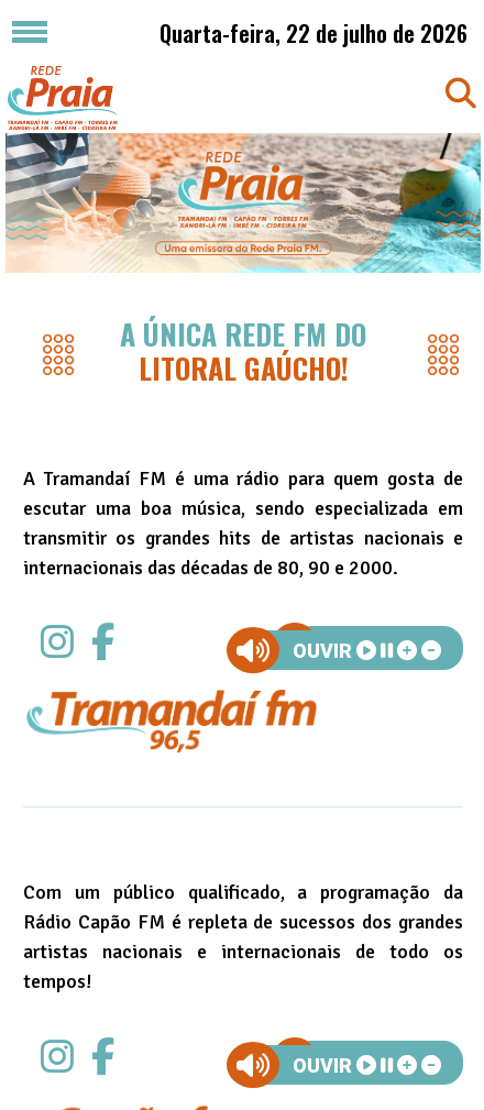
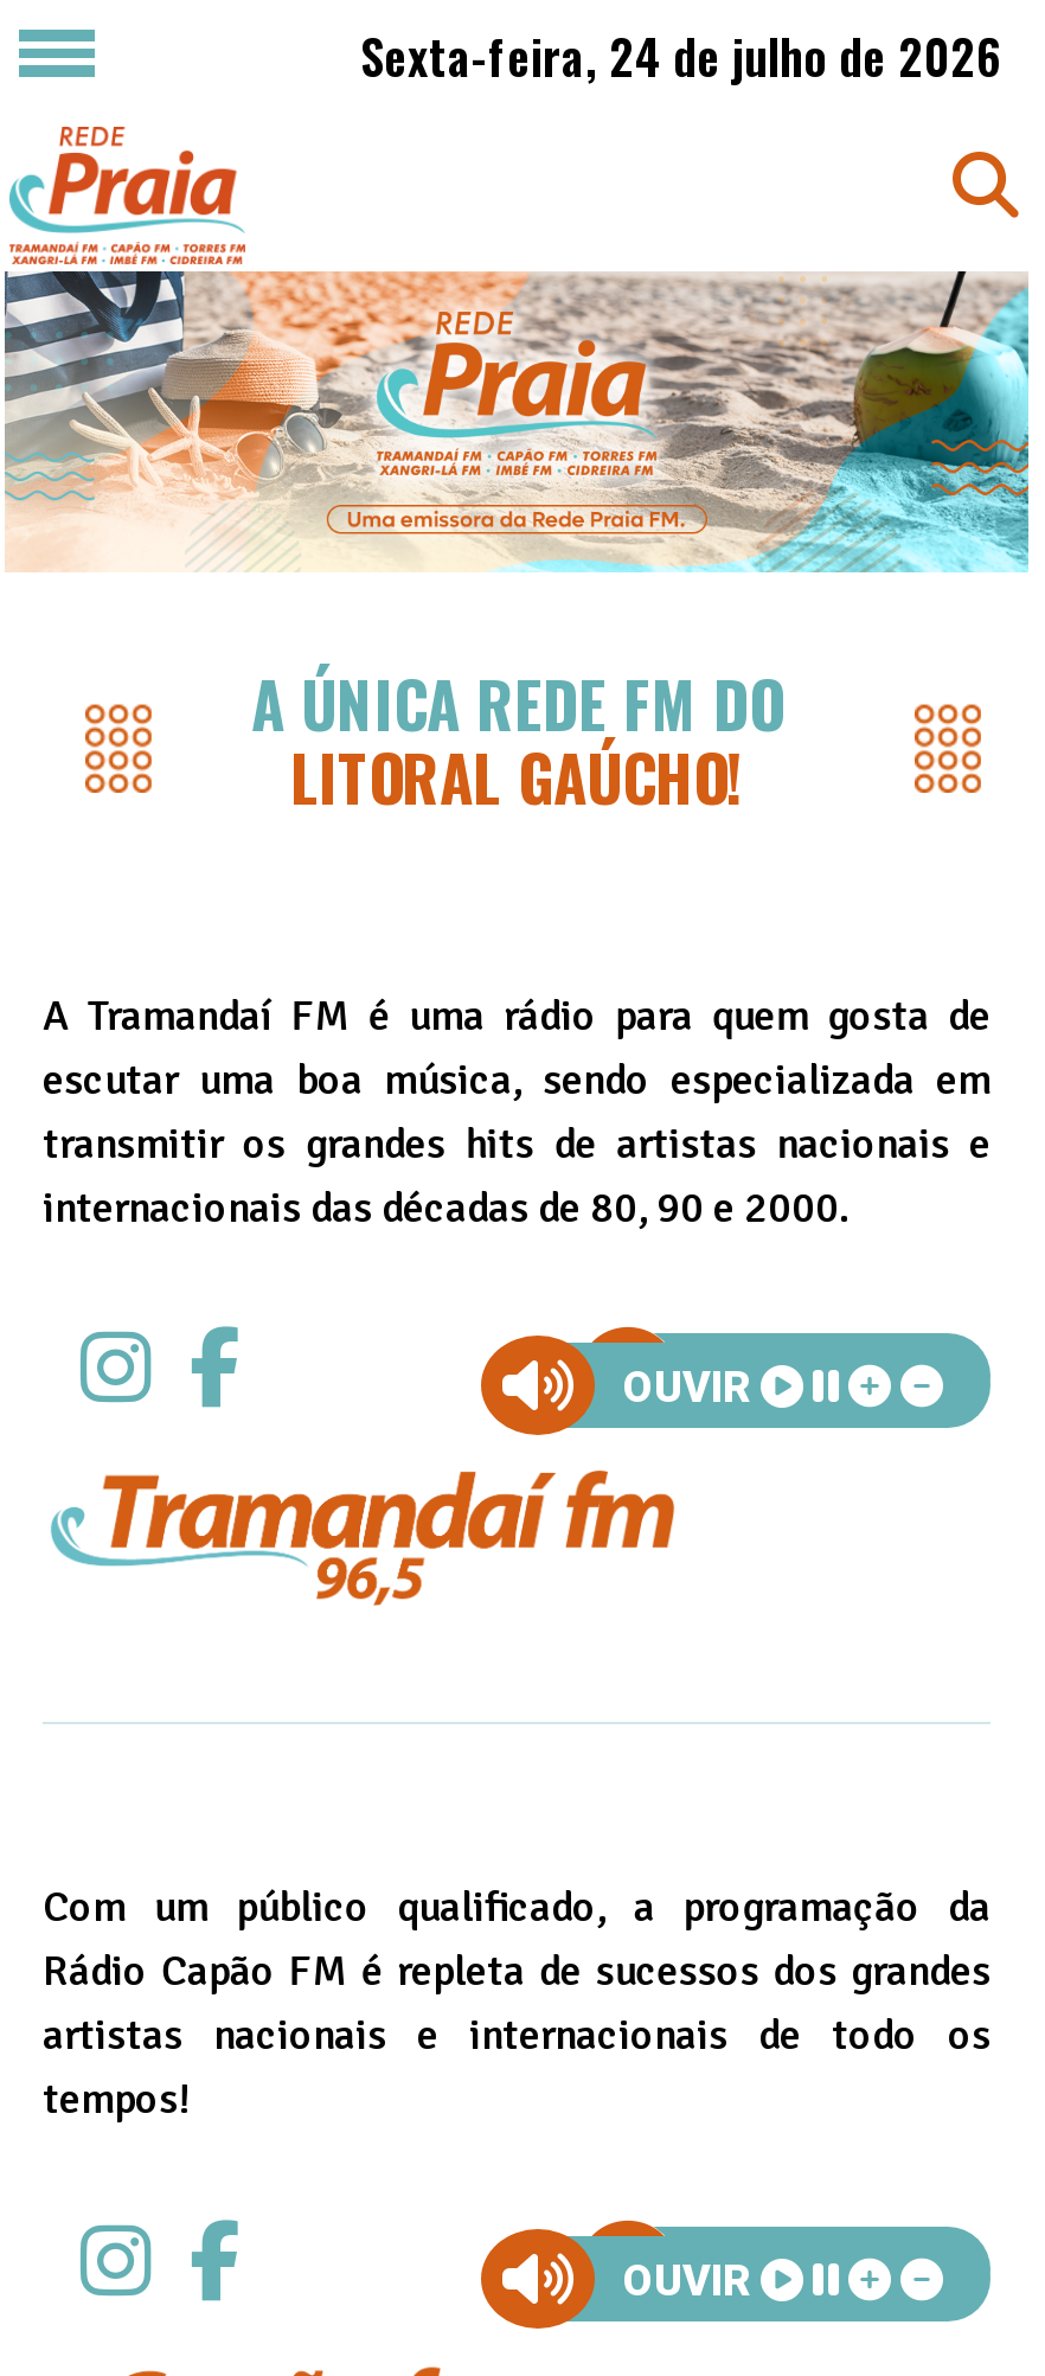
- Quarta-feira, 22 de julho de 2026
+ Sexta-feira, 24 de julho de 2026
